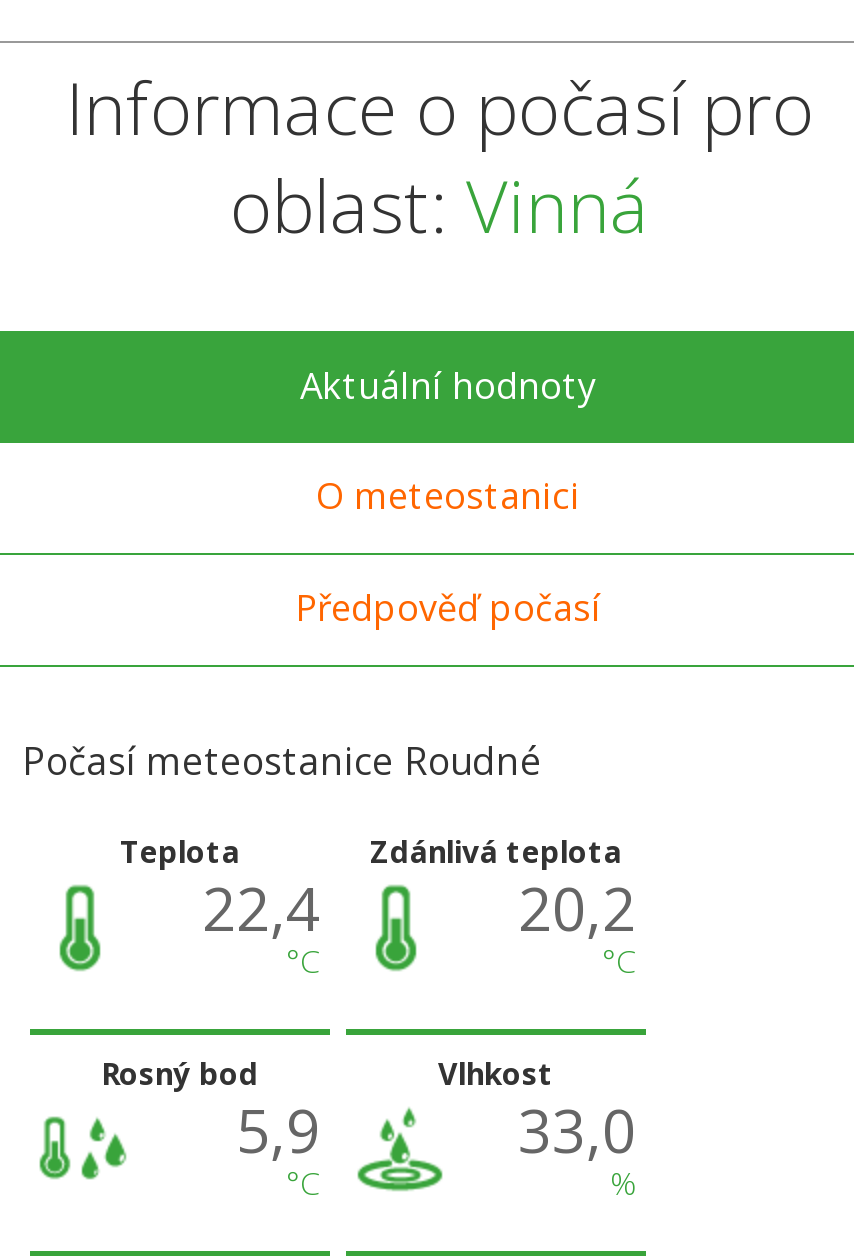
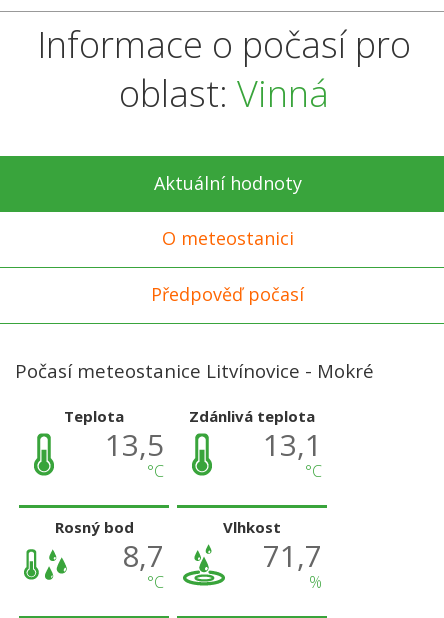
- Počasí meteostanice Roudné
+ Počasí meteostanice Litvínovice - Mokré

- 22,4
+ 13,5

- 20,2
+ 13,1

- 5,9
+ 8,7

- 33,0
+ 71,7
